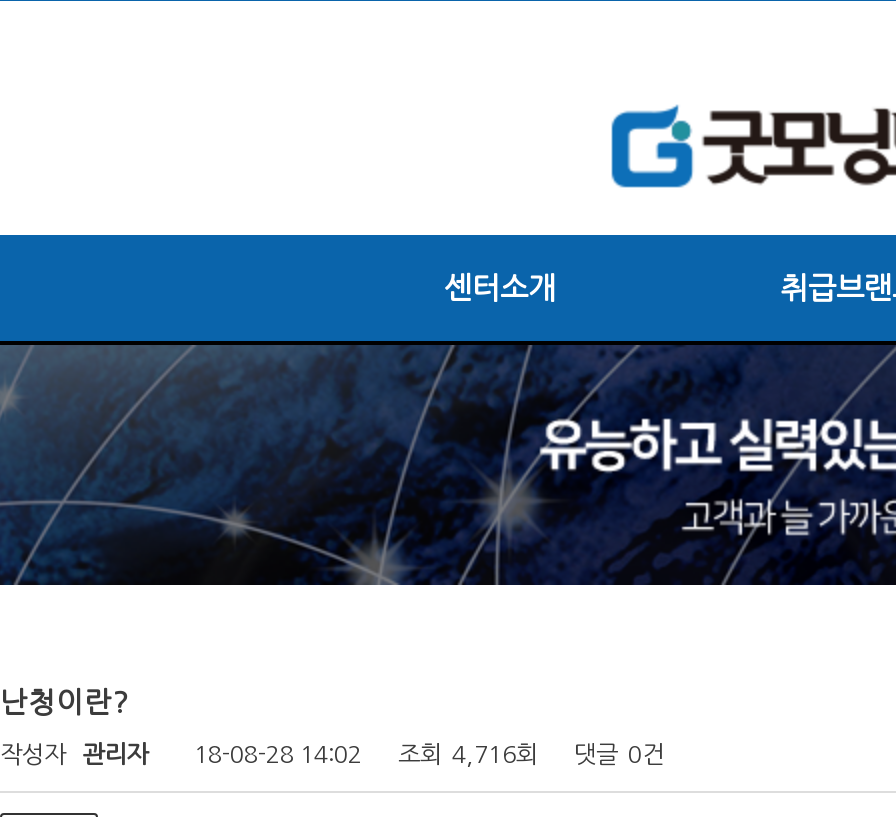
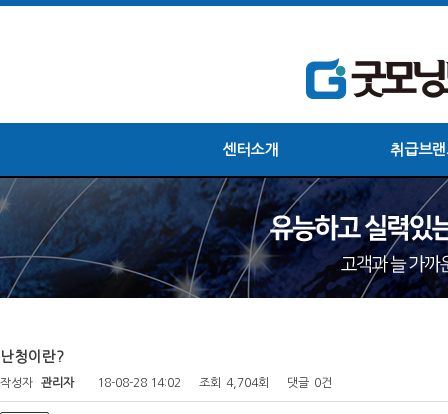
- 작성자 관리자 18-08-28 14:02 조회 4,716회 댓글 0건
+ 작성자 관리자 18-08-28 14:02 조회 4,704회 댓글 0건
